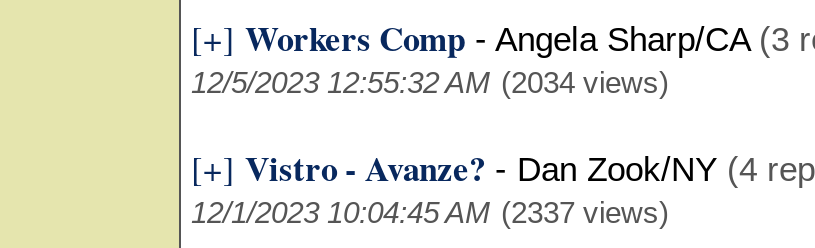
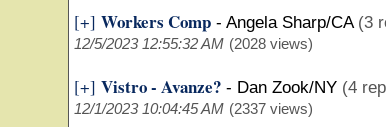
- 12/5/2023 12:55:32 AM (2034 views)
+ 12/5/2023 12:55:32 AM (2028 views)
